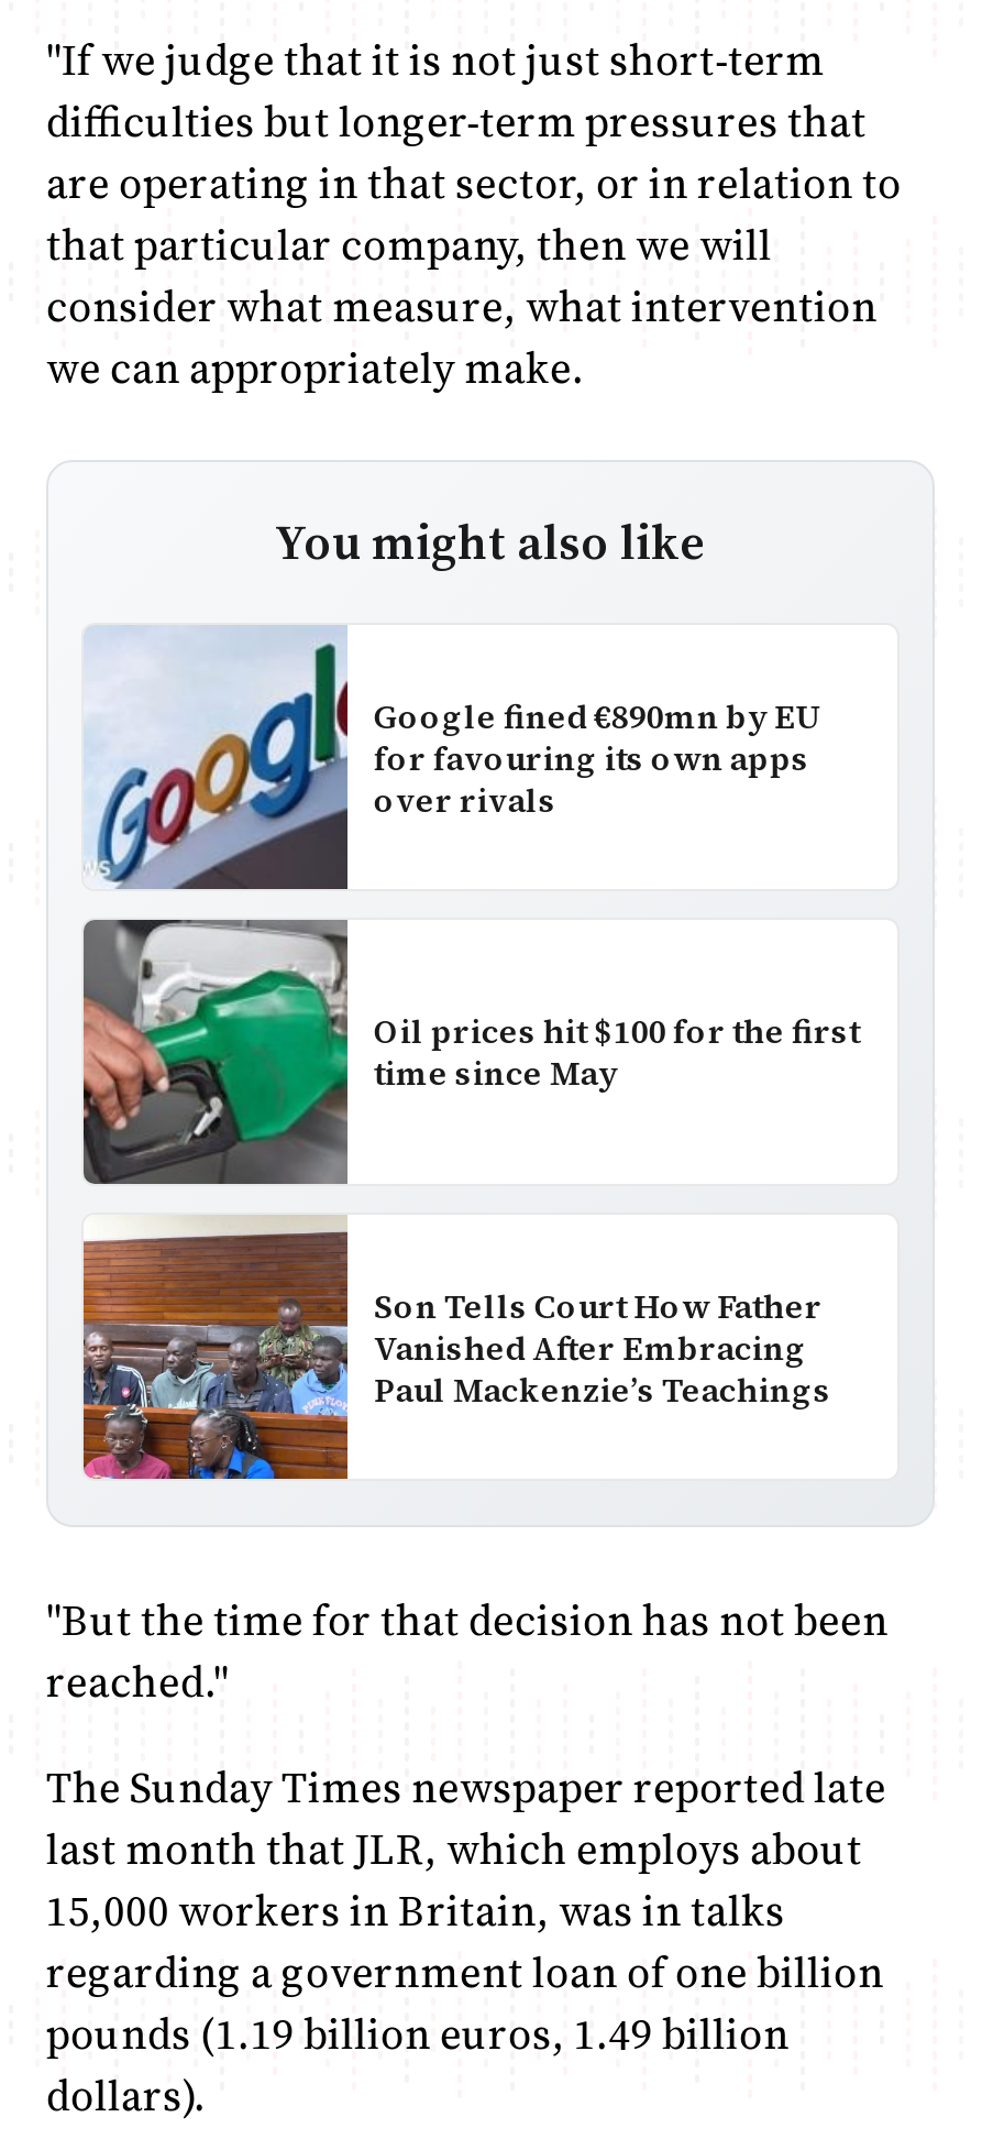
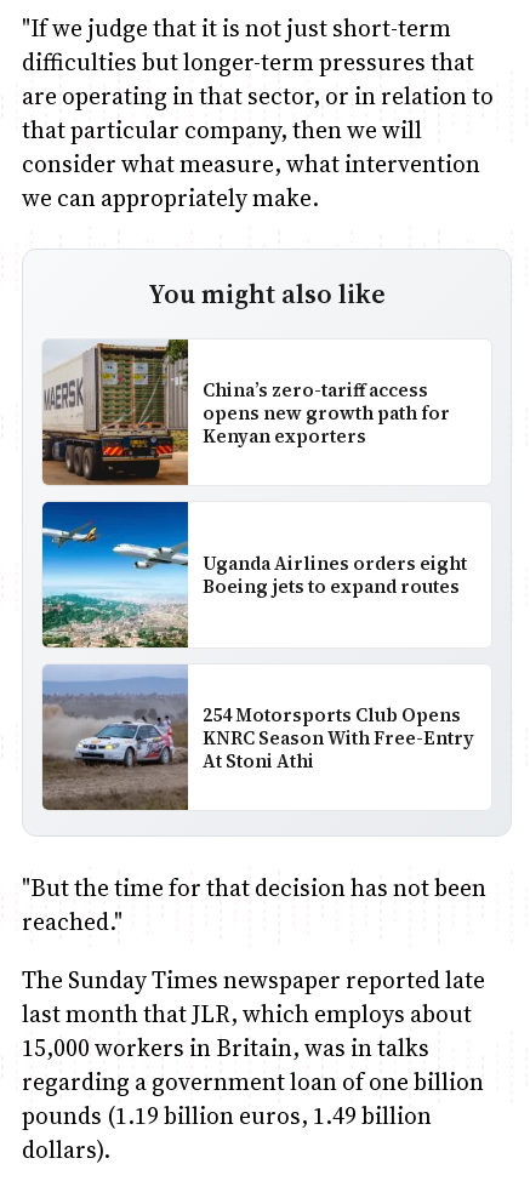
- [image]
- Google fined €890mn by EU
- for favouring its own apps
- over rivals
+ [image]
+ China’s zero-tariff access
+ opens new growth path for
+ Kenyan exporters

- [image]
- Oil prices hit $100 for the first
- time since May
+ [image]
+ Uganda Airlines orders eight
+ Boeing jets to expand routes

- [image]
- Son Tells Court How Father
- Vanished After Embracing
- Paul Mackenzie’s Teachings
+ [image]
+ 254 Motorsports Club Opens
+ KNRC Season With Free-Entry
+ At Stoni Athi
